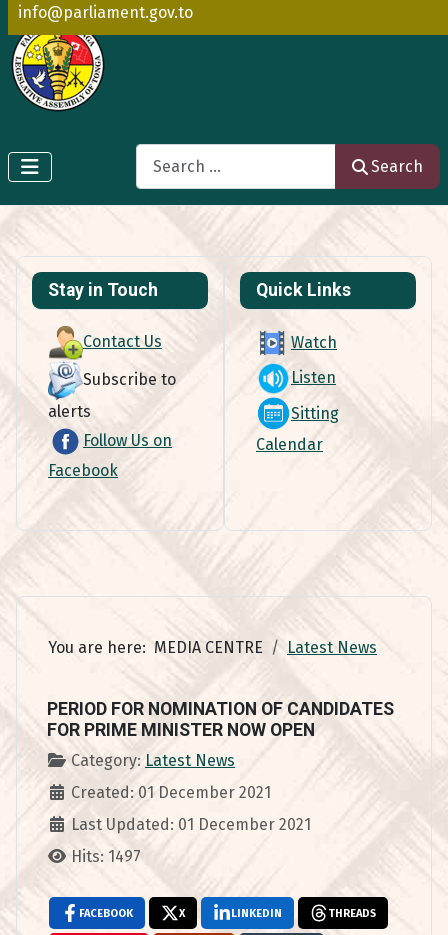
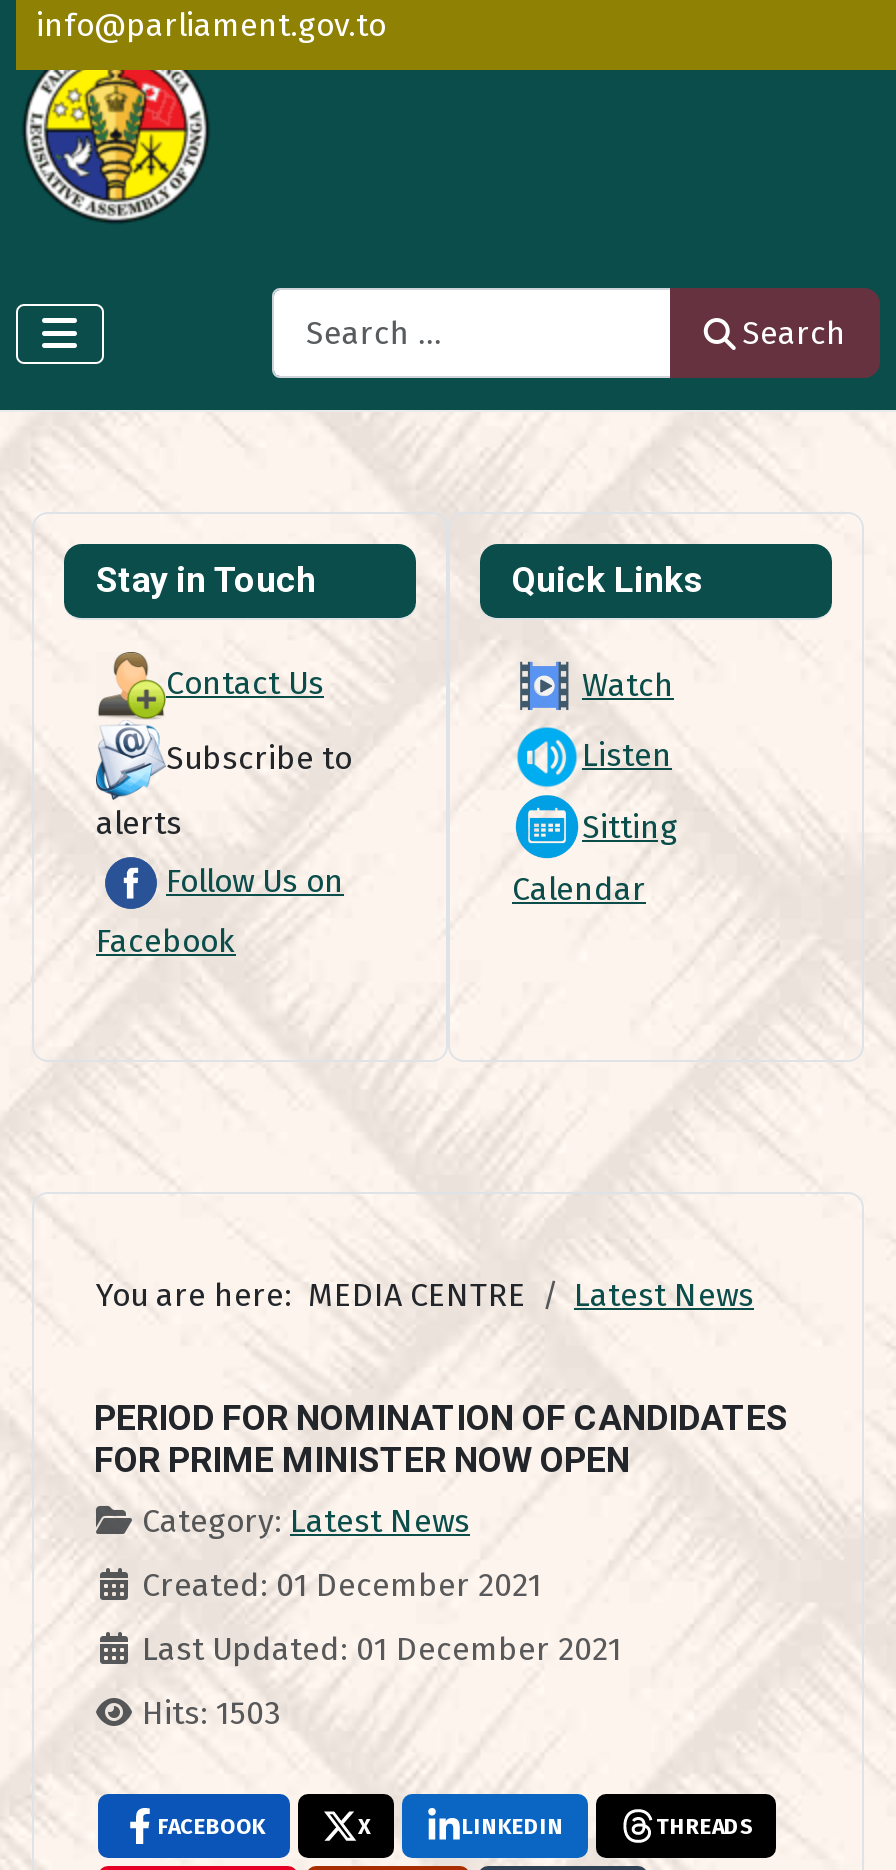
- Hits: 1497
+ Hits: 1503
